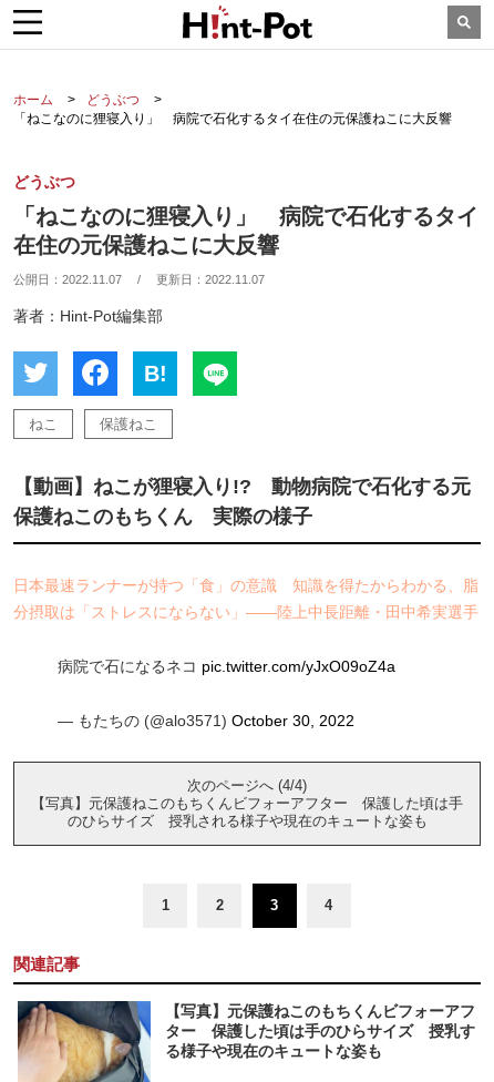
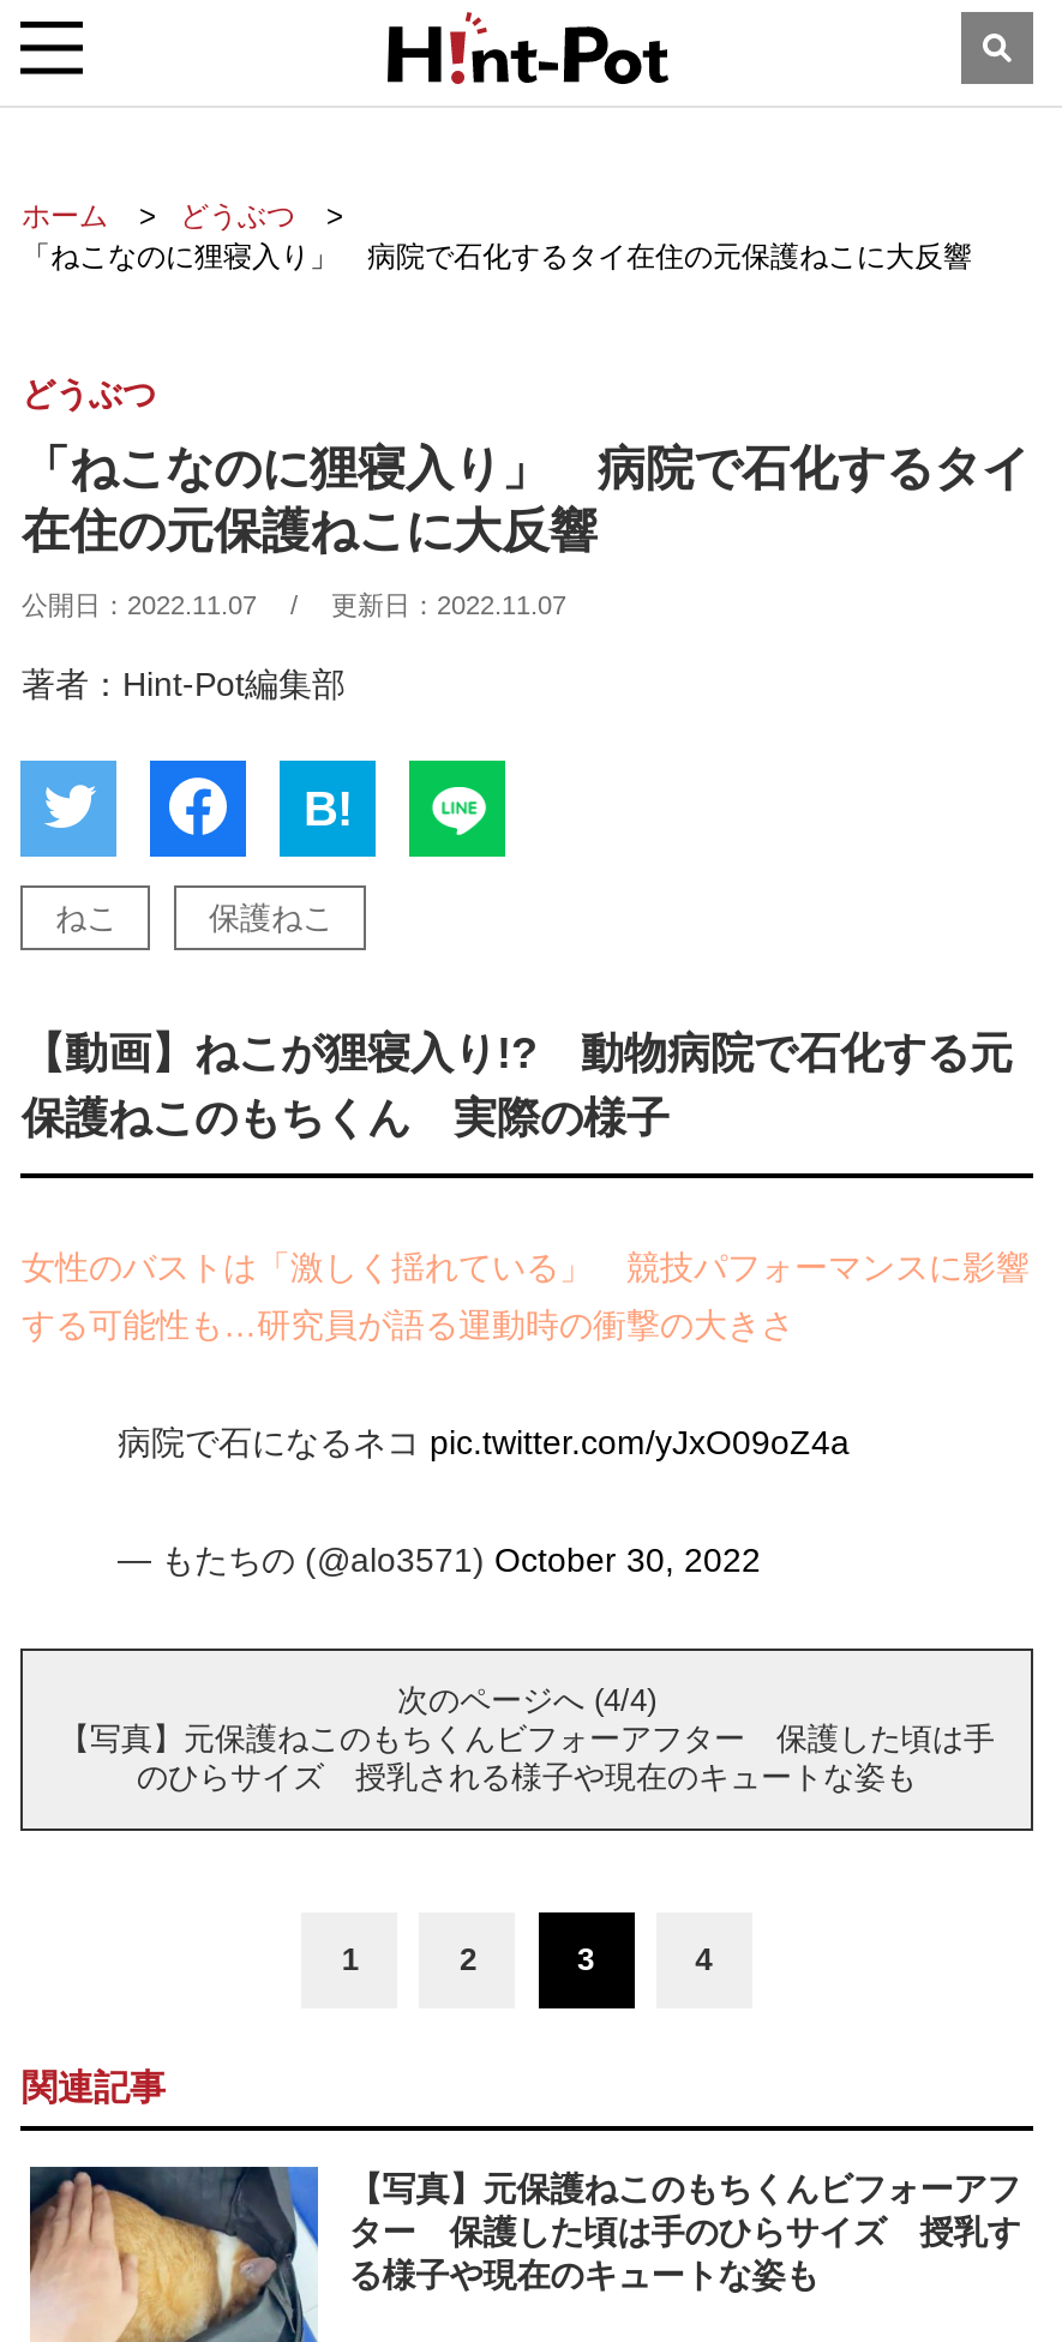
- 日本最速ランナーが持つ「食」の意識 知識を得たからわかる、脂
+ 女性のバストは「激しく揺れている」 競技パフォーマンスに影響

- 分摂取は「ストレスにならない」――陸上中長距離・田中希実選手
+ する可能性も…研究員が語る運動時の衝撃の大きさ
